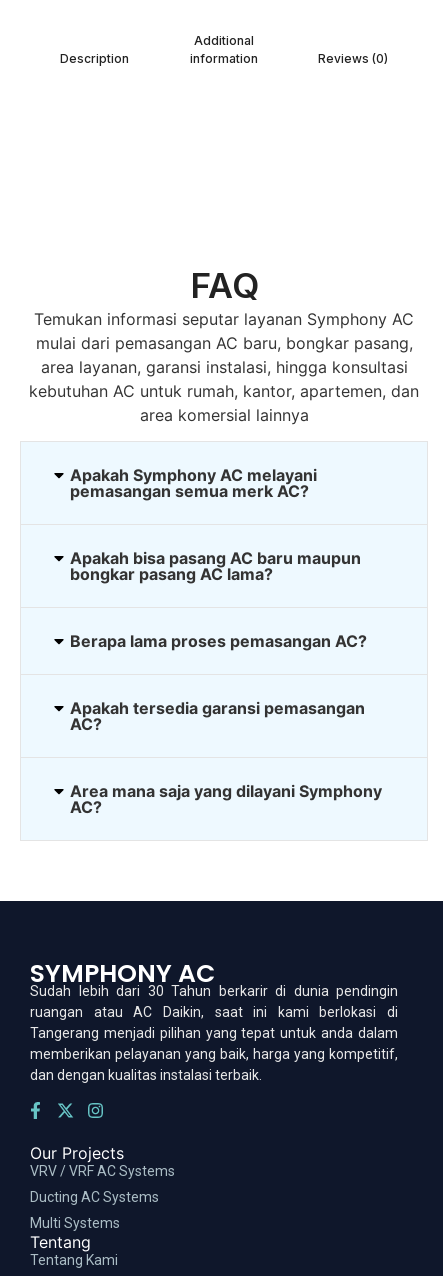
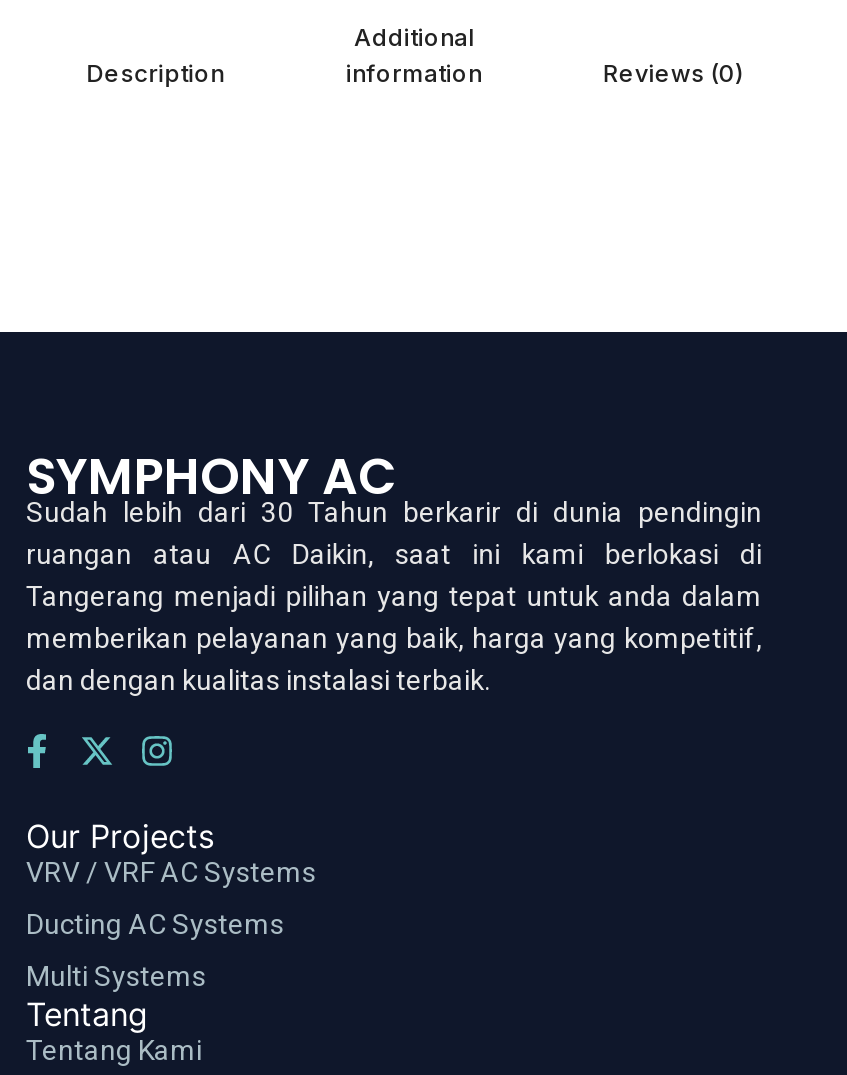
- FAQ
- Temukan informasi seputar layanan Symphony AC
- mulai dari pemasangan AC baru, bongkar pasang,
- area layanan, garansi instalasi, hingga konsultasi
- kebutuhan AC untuk rumah, kantor, apartemen, dan
- area komersial lainnya
- Apakah Symphony AC melayani
- pemasangan semua merk AC?
- Apakah bisa pasang AC baru maupun
- bongkar pasang AC lama?
- Berapa lama proses pemasangan AC?
- Apakah tersedia garansi pemasangan
- AC?
- Area mana saja yang dilayani Symphony
- AC?
